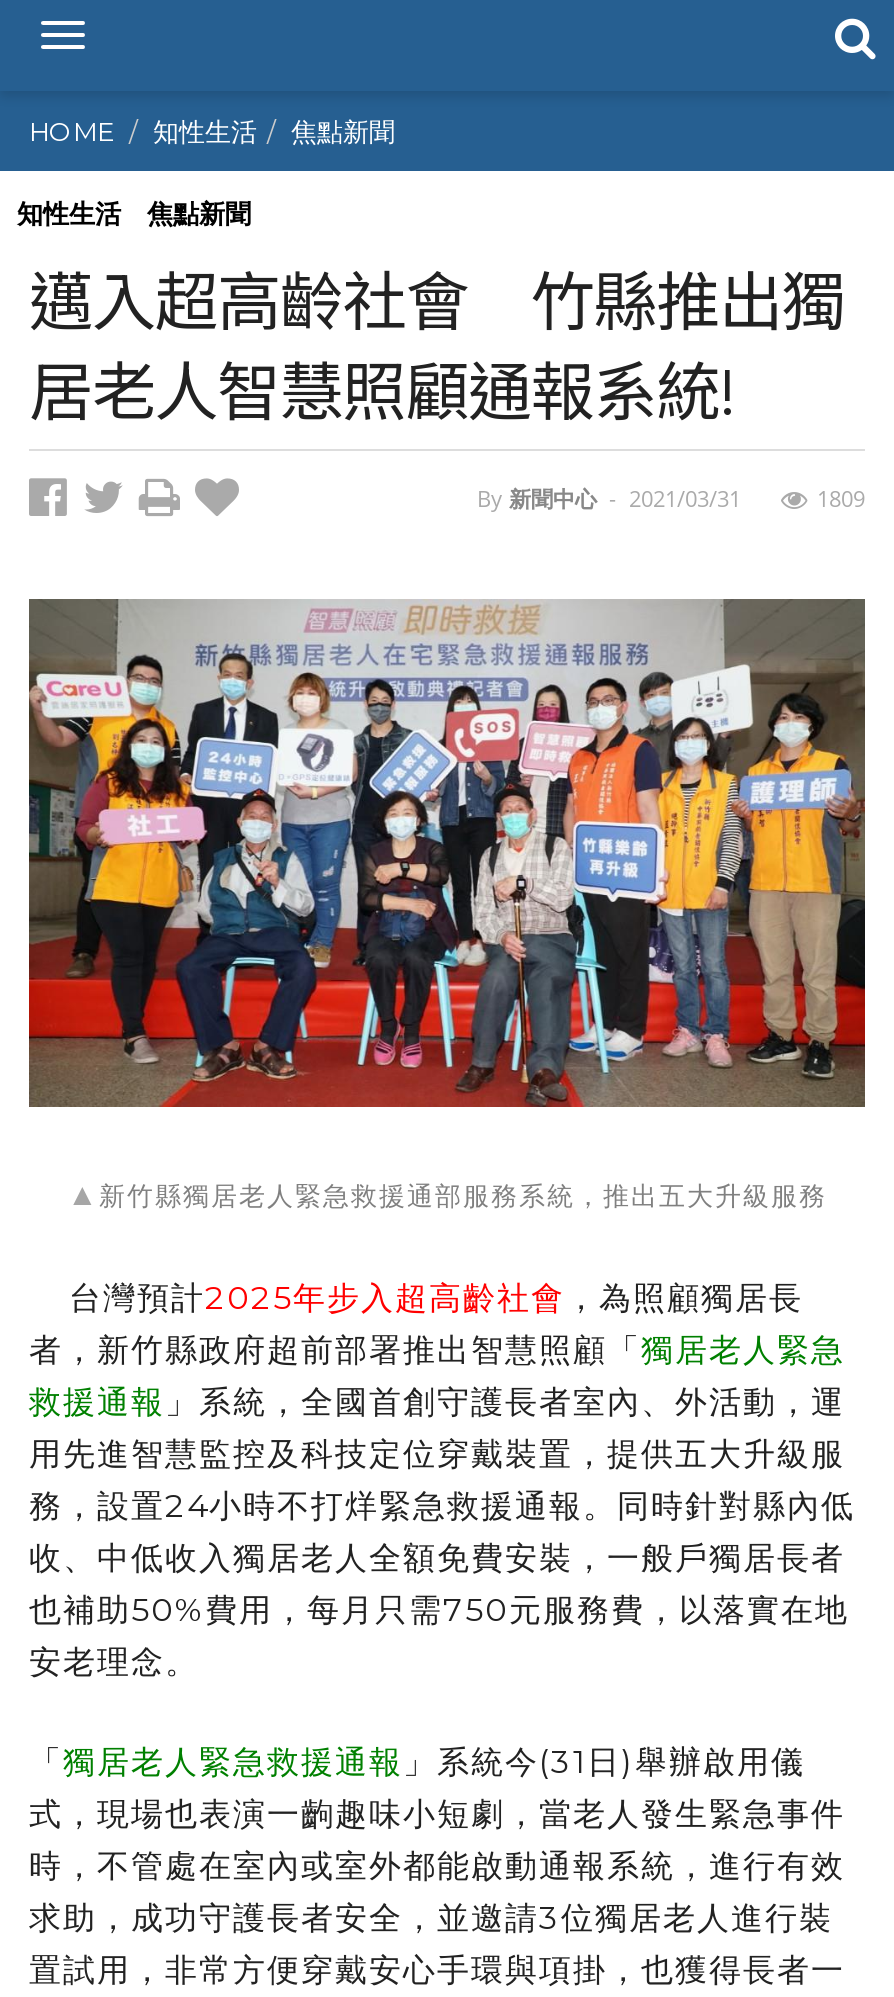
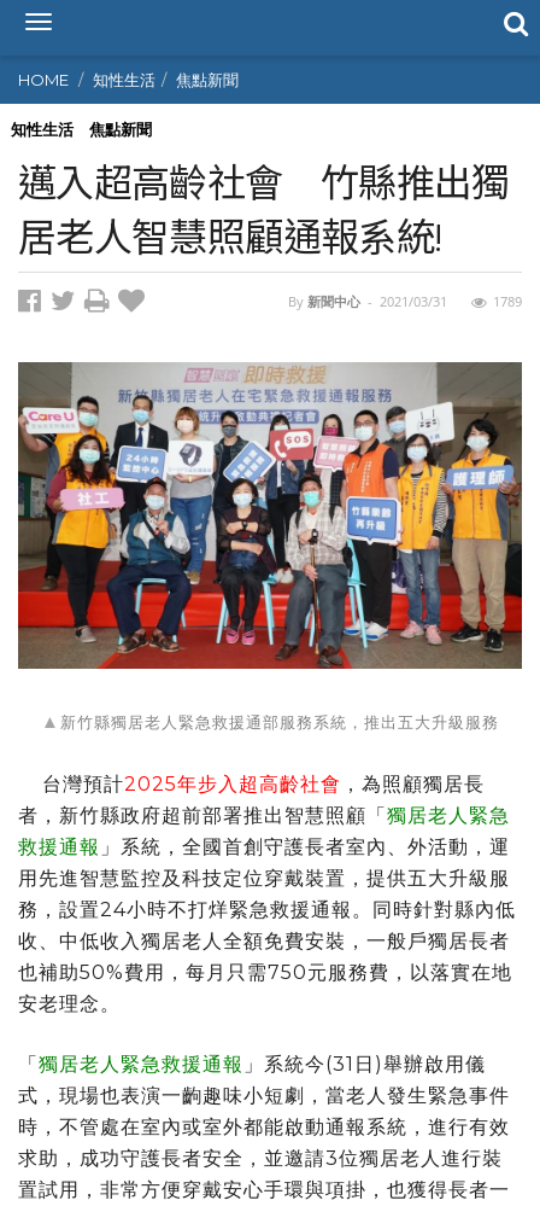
- 1809
+ 1789
